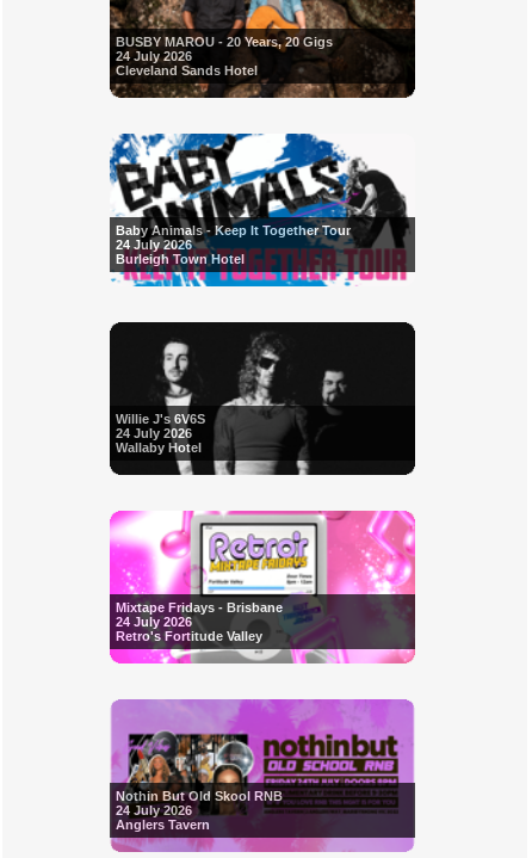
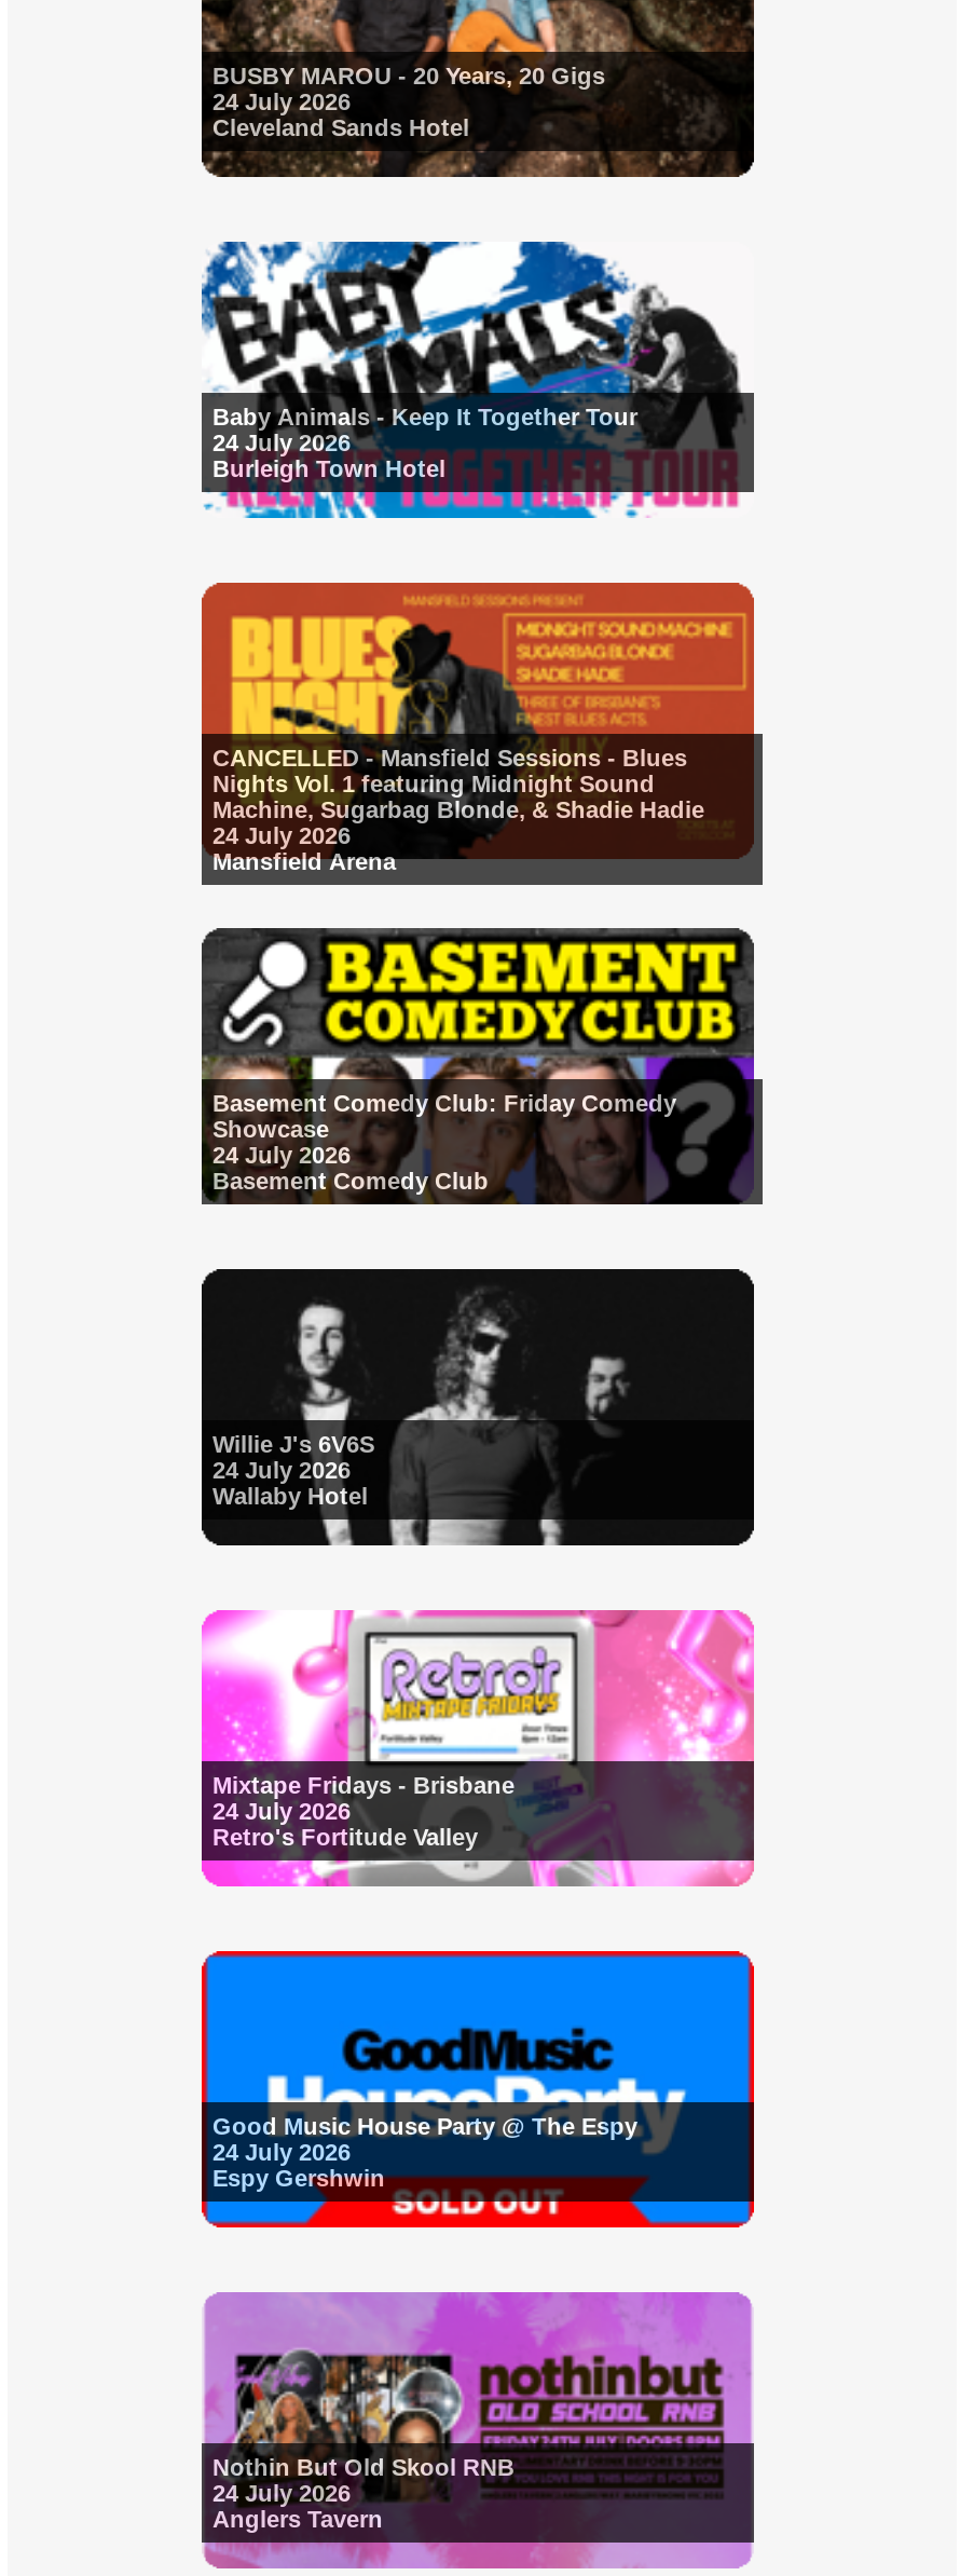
+ [image]
+ CANCELLED - Mansfield Sessions - Blues
+ Nights Vol. 1 featuring Midnight Sound
+ Machine, Sugarbag Blonde, & Shadie Hadie
+ 24 July 2026
+ Mansfield Arena

+ [image]
+ Basement Comedy Club: Friday Comedy
+ Showcase
+ 24 July 2026
+ Basement Comedy Club

+ [image]
+ Good Music House Party @ The Espy
+ 24 July 2026
+ Espy Gershwin
